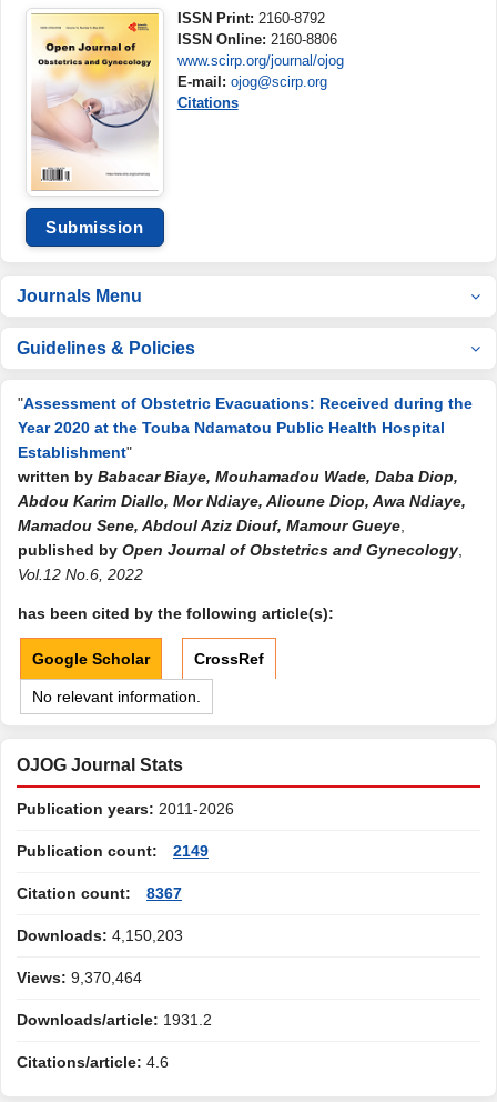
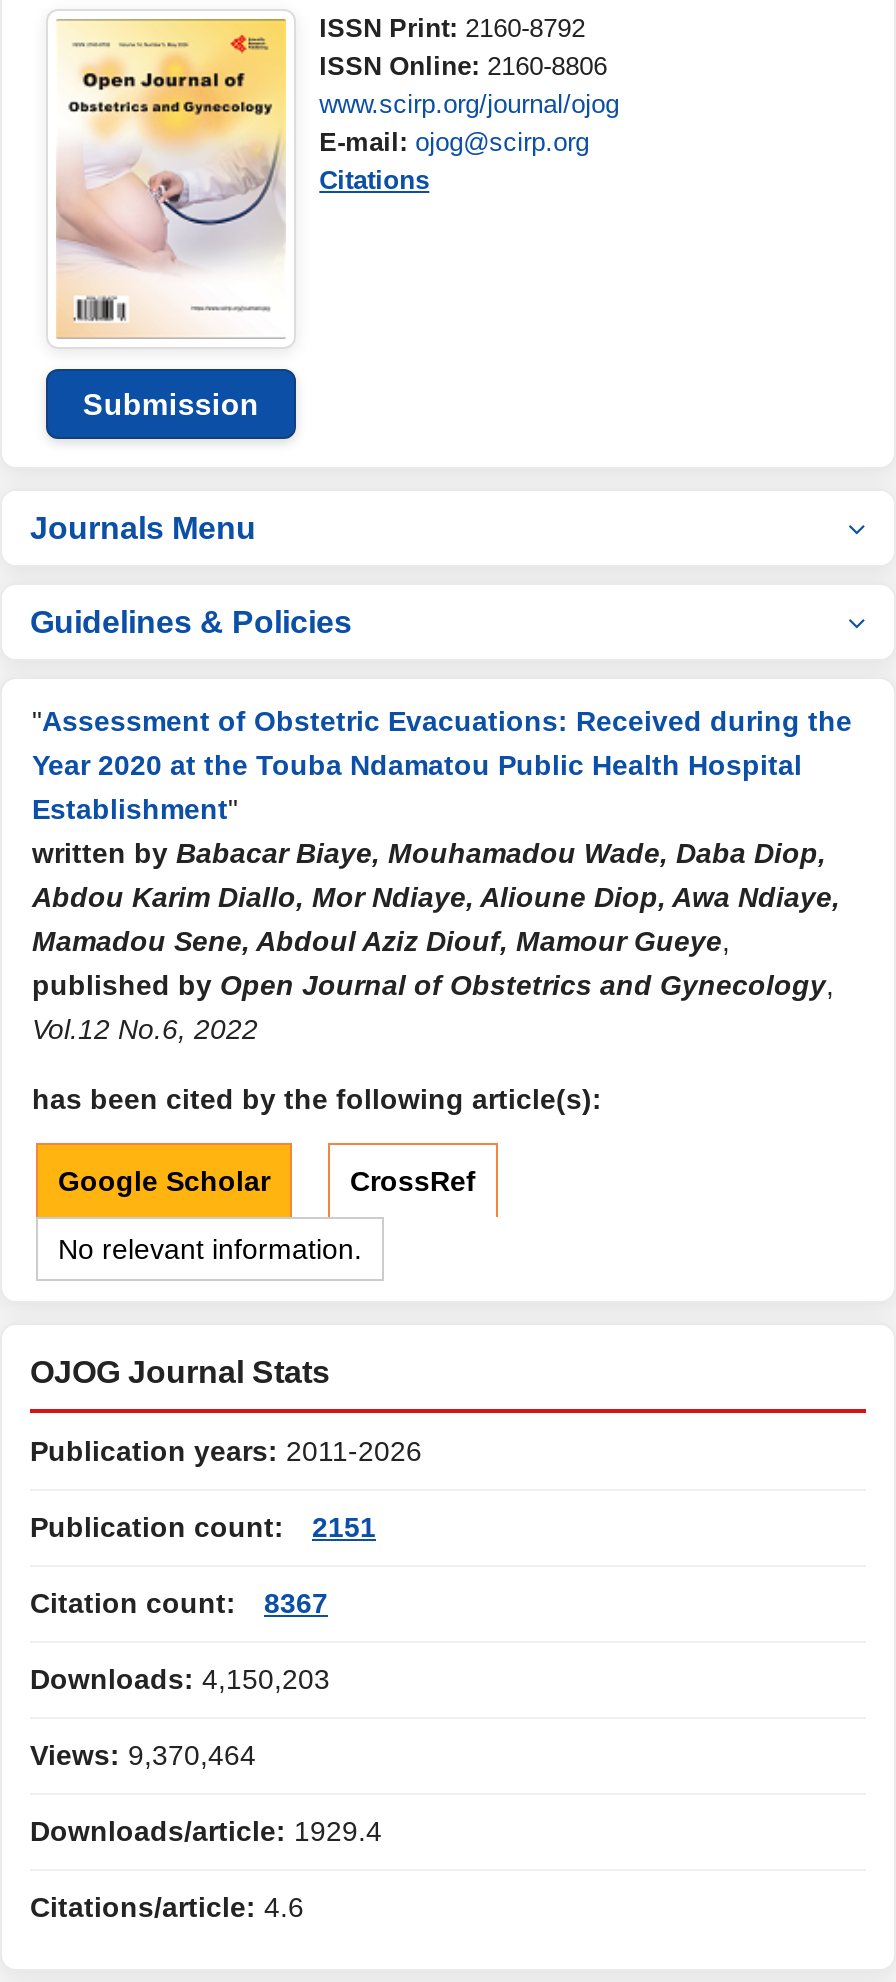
- Publication count: 2149
+ Publication count: 2151

- Downloads/article: 1931.2
+ Downloads/article: 1929.4
